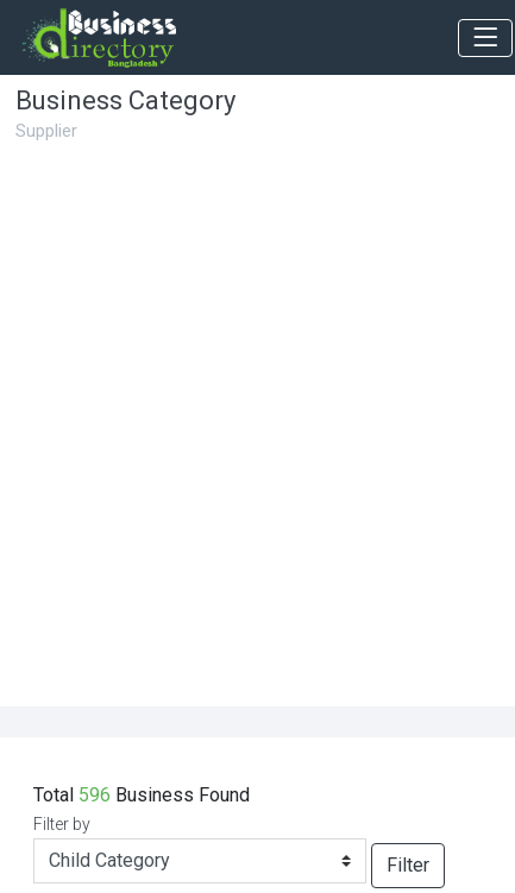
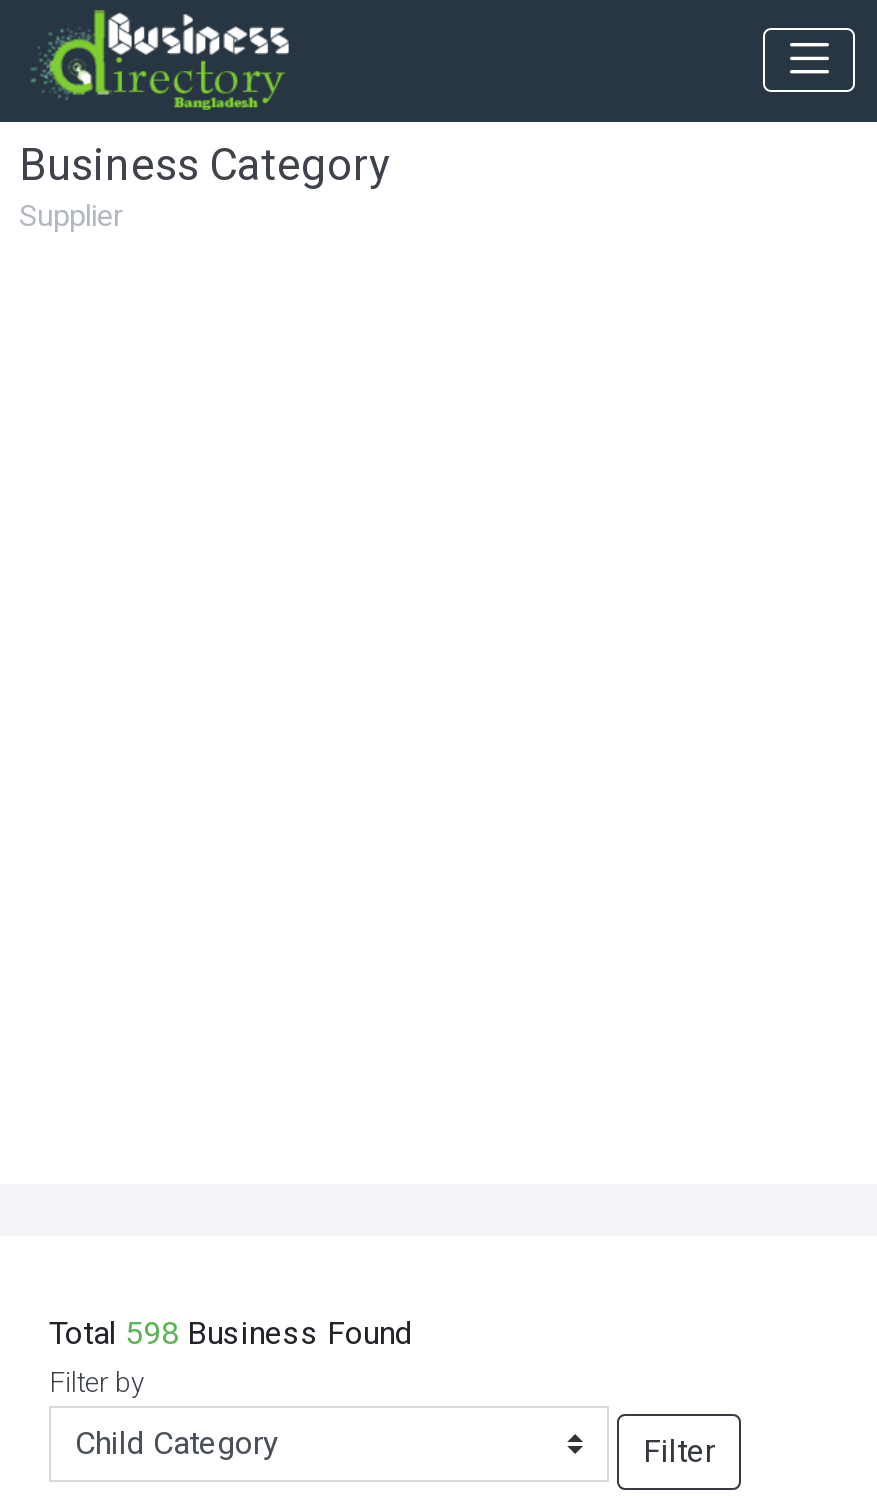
- Total 596 Business Found
+ Total 598 Business Found
